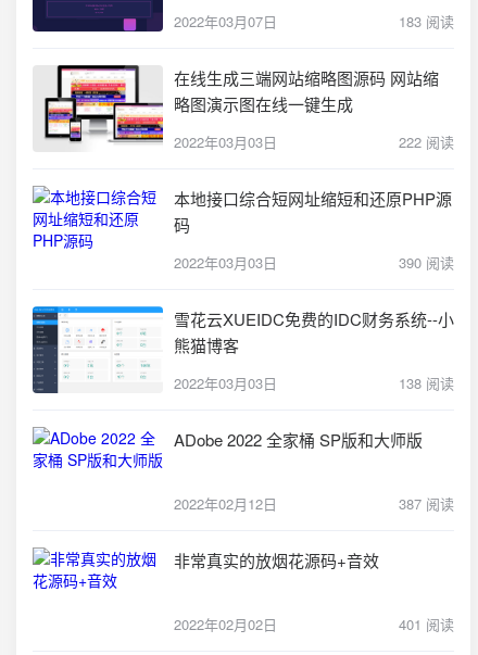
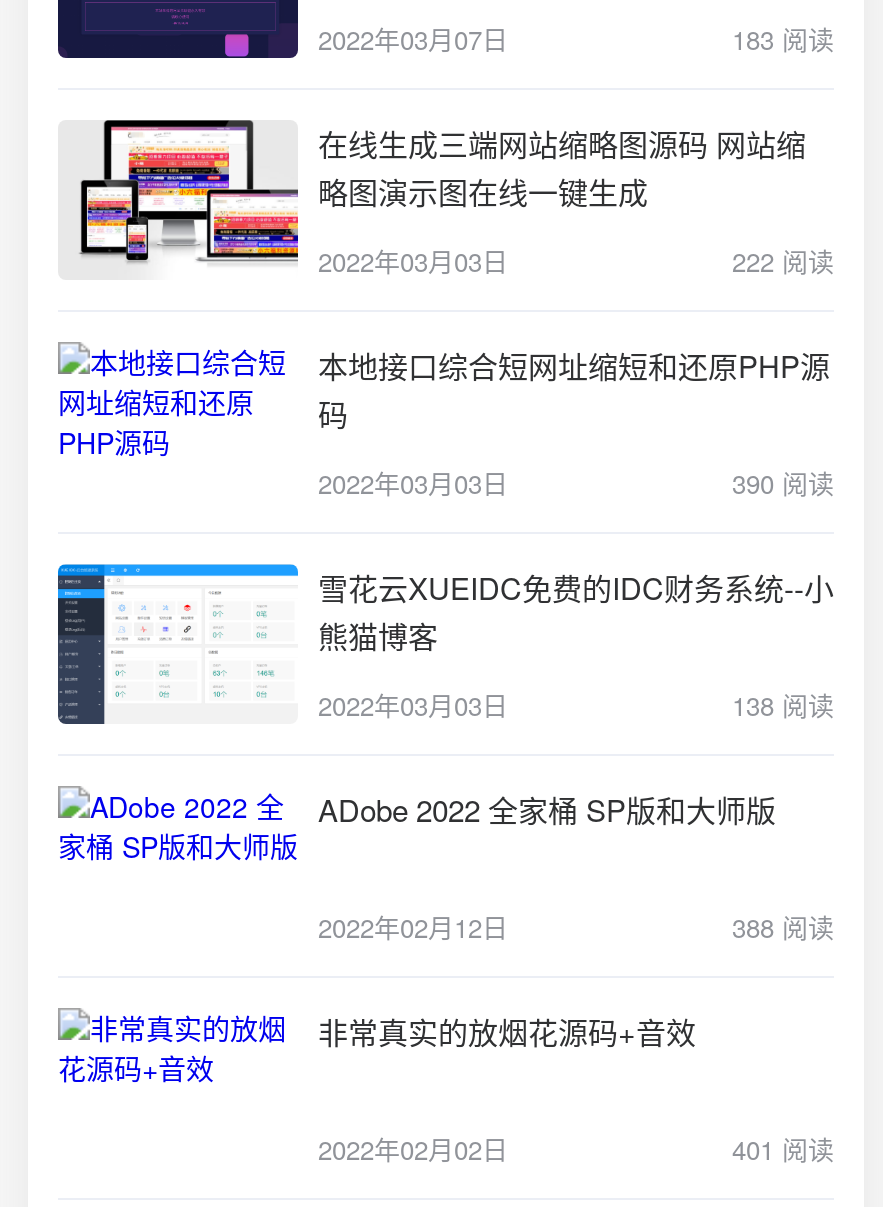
- 387 阅读
+ 388 阅读
